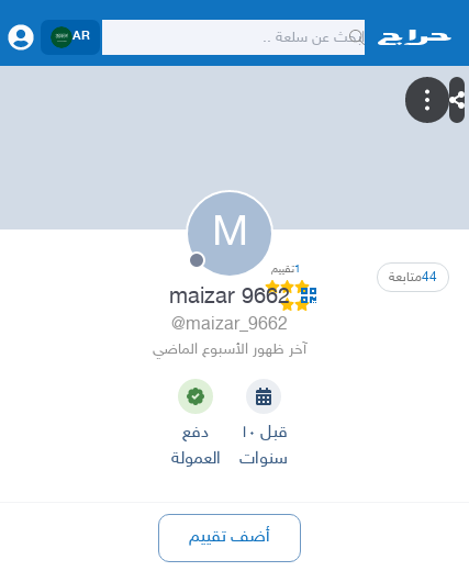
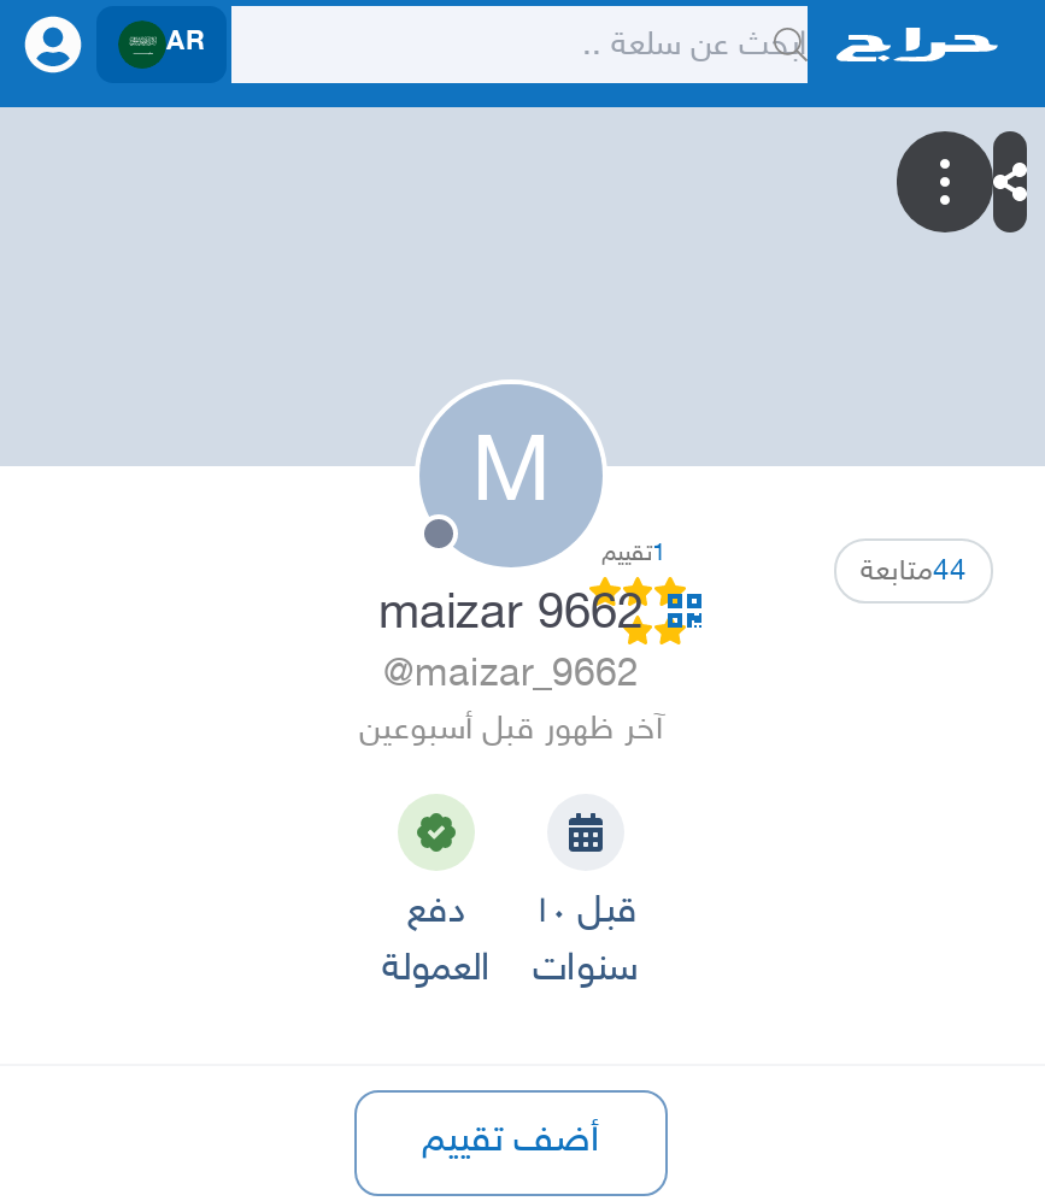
- آخر ظهور الأسبوع الماضي
+ آخر ظهور قبل أسبوعين
